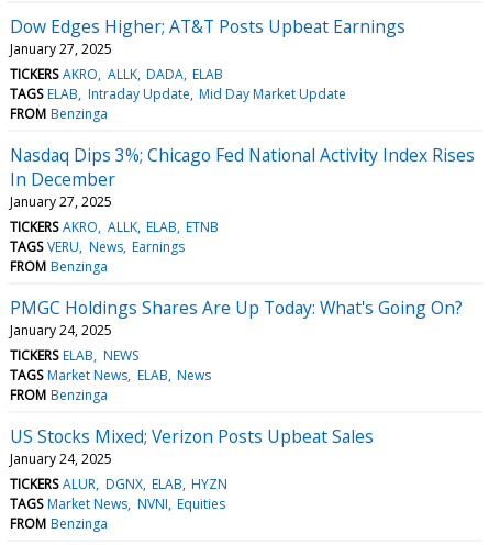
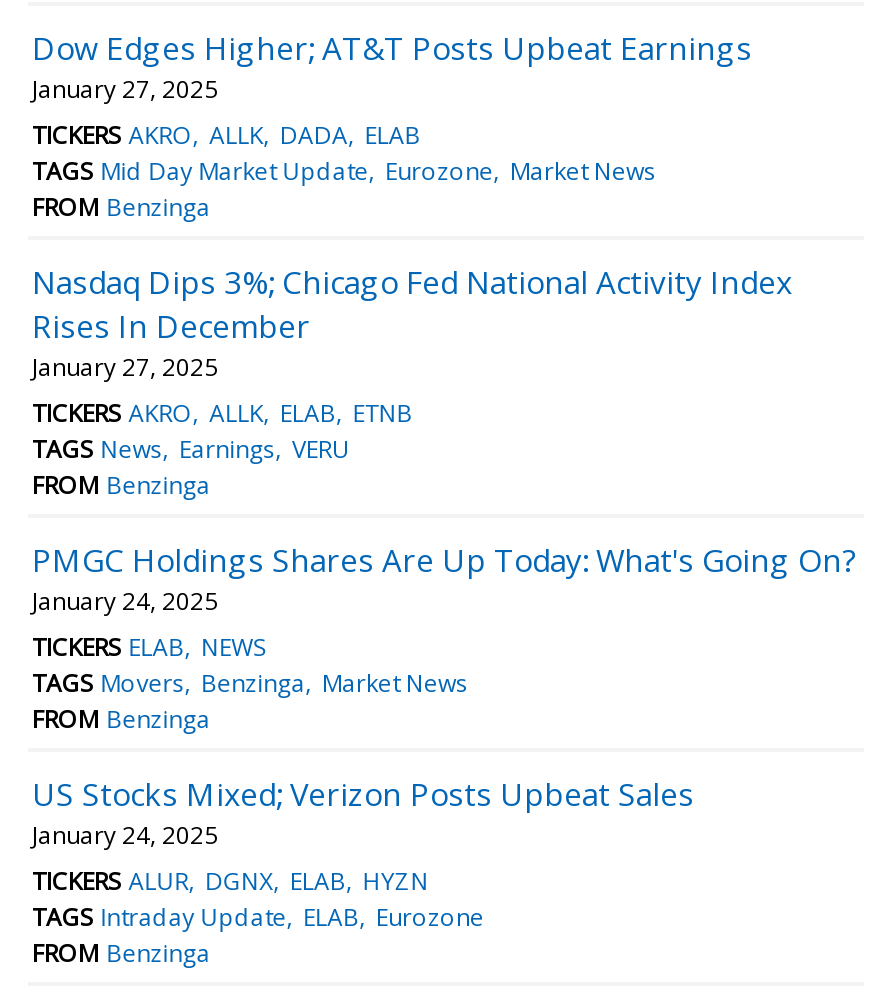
- TAGS ELAB Intraday Update Mid Day Market Update
+ TAGS Mid Day Market Update Eurozone Market News

- TAGS VERU News Earnings
+ TAGS News Earnings VERU

- TAGS Market News ELAB News
+ TAGS Movers Benzinga Market News

- TAGS Market News NVNI Equities
+ TAGS Intraday Update ELAB Eurozone
